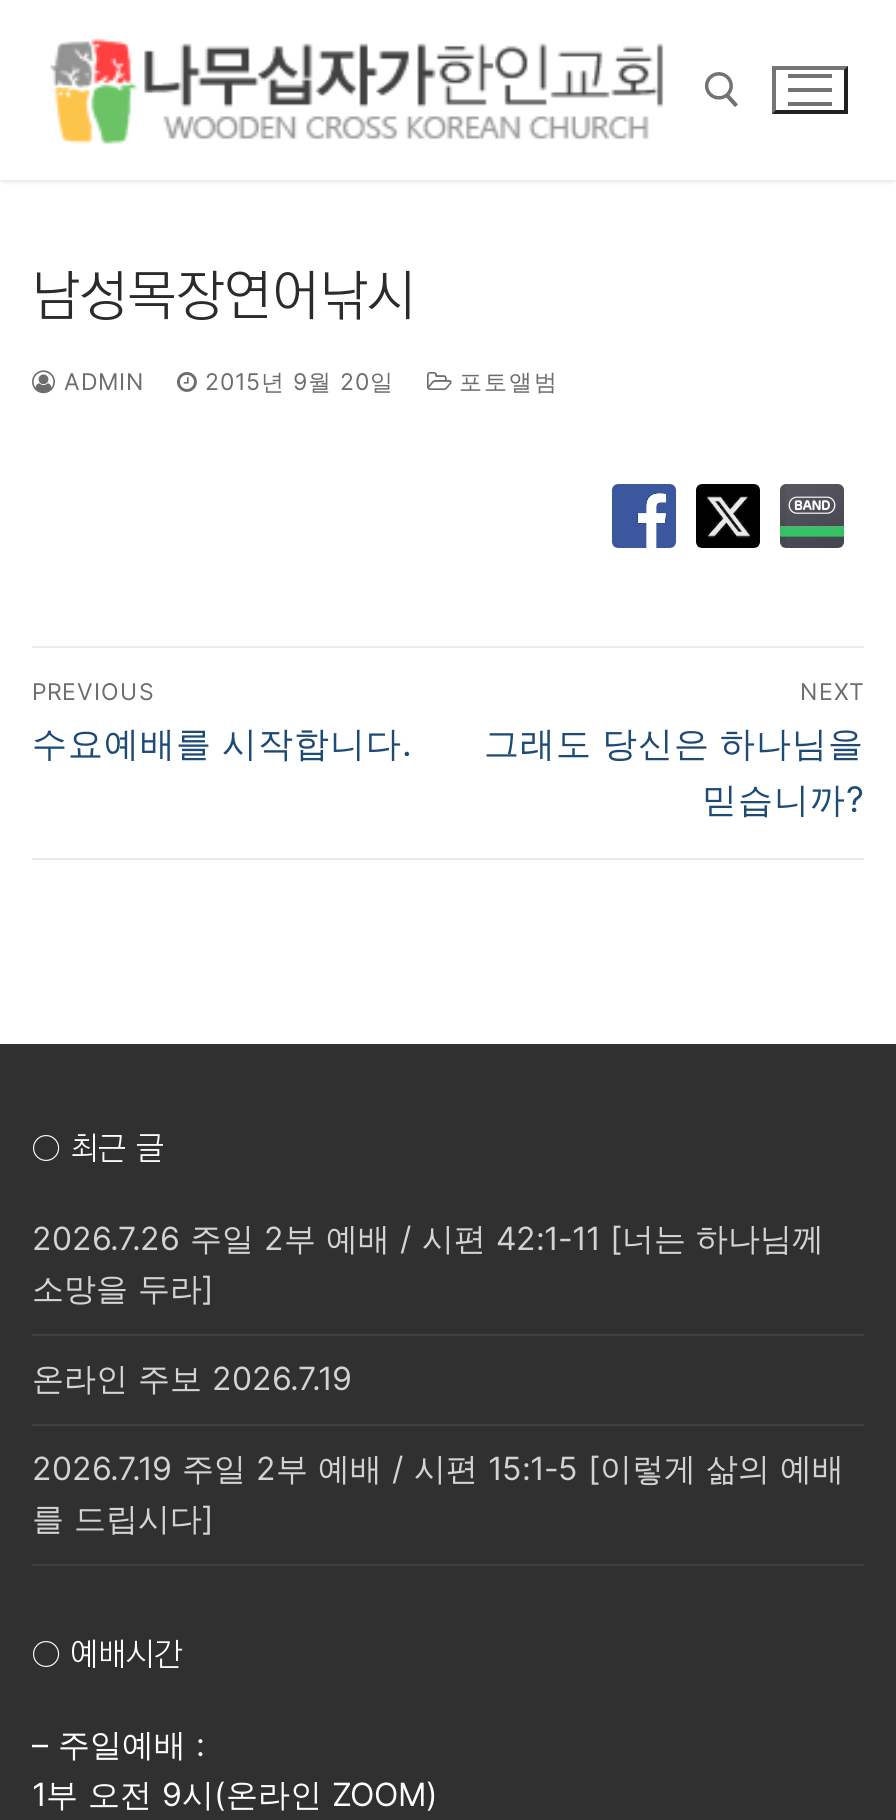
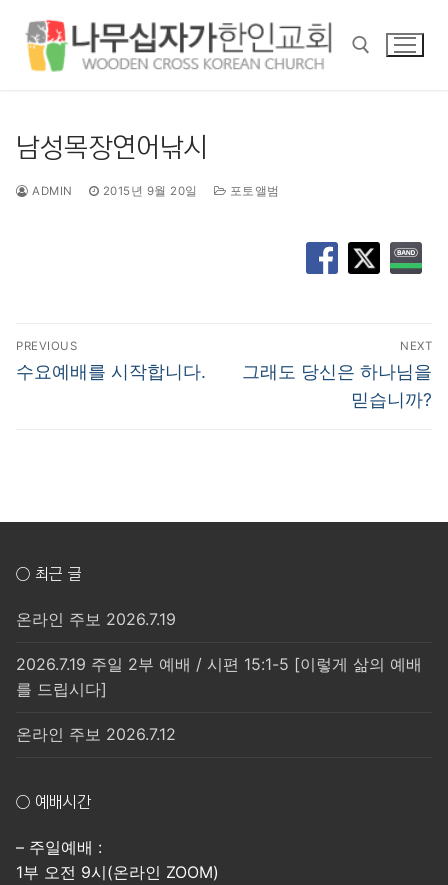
- 2026.7.26 주일 2부 예배 / 시편 42:1-11 [너는 하나님께
- 소망을 두라]

moved up: 온라인 주보 2026.7.19 | 2026.7.19 주일 2부 예배 / 시편 15:1-5 [이렇게 삶의 예배 | 를 드립시다]

+ 온라인 주보 2026.7.12
